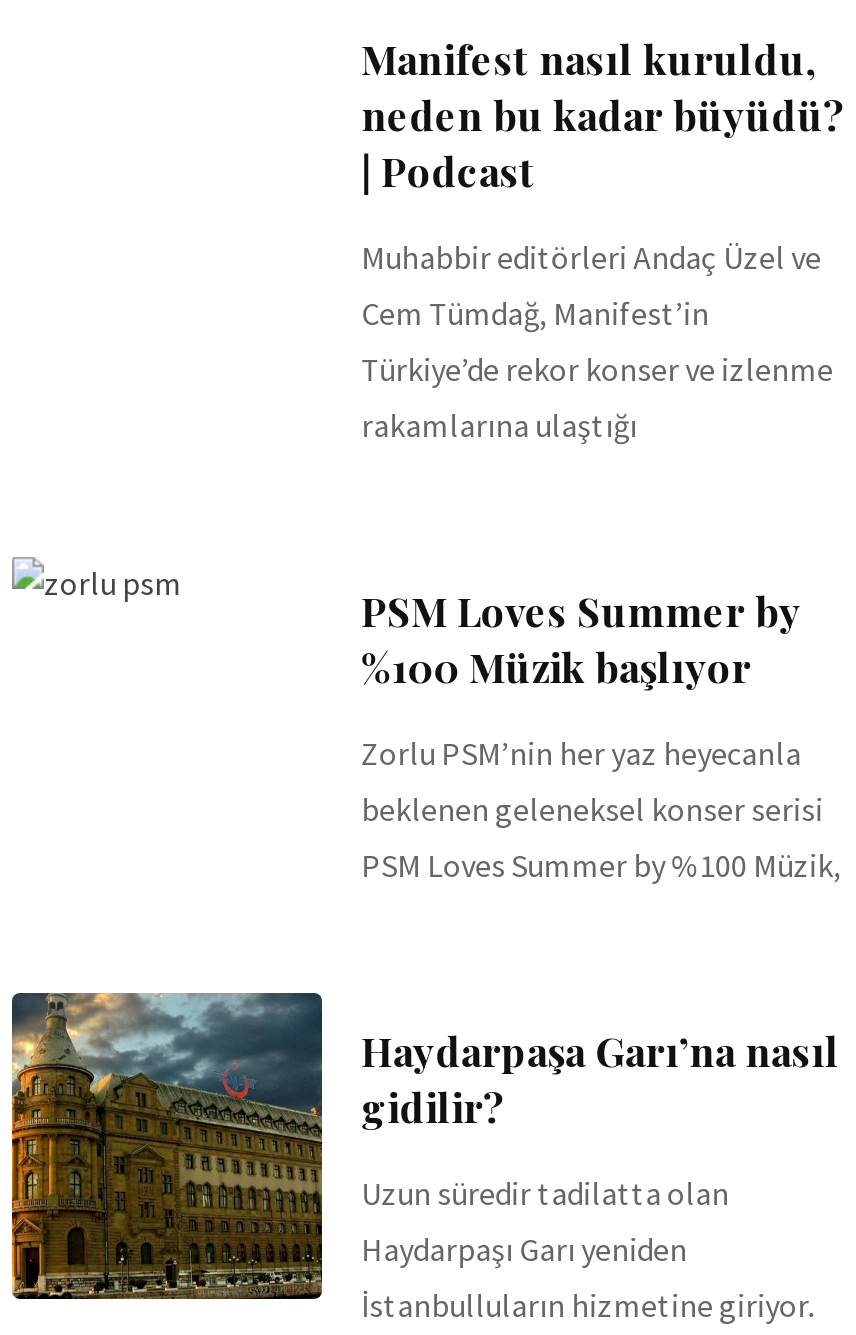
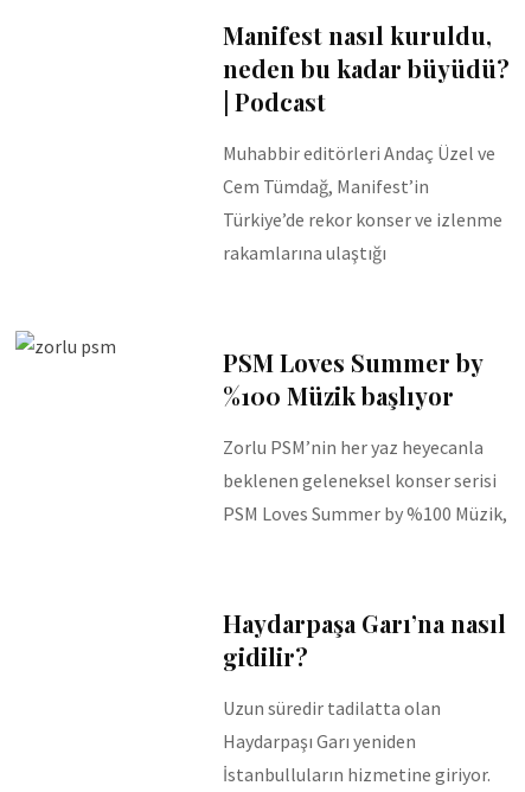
- [image]
